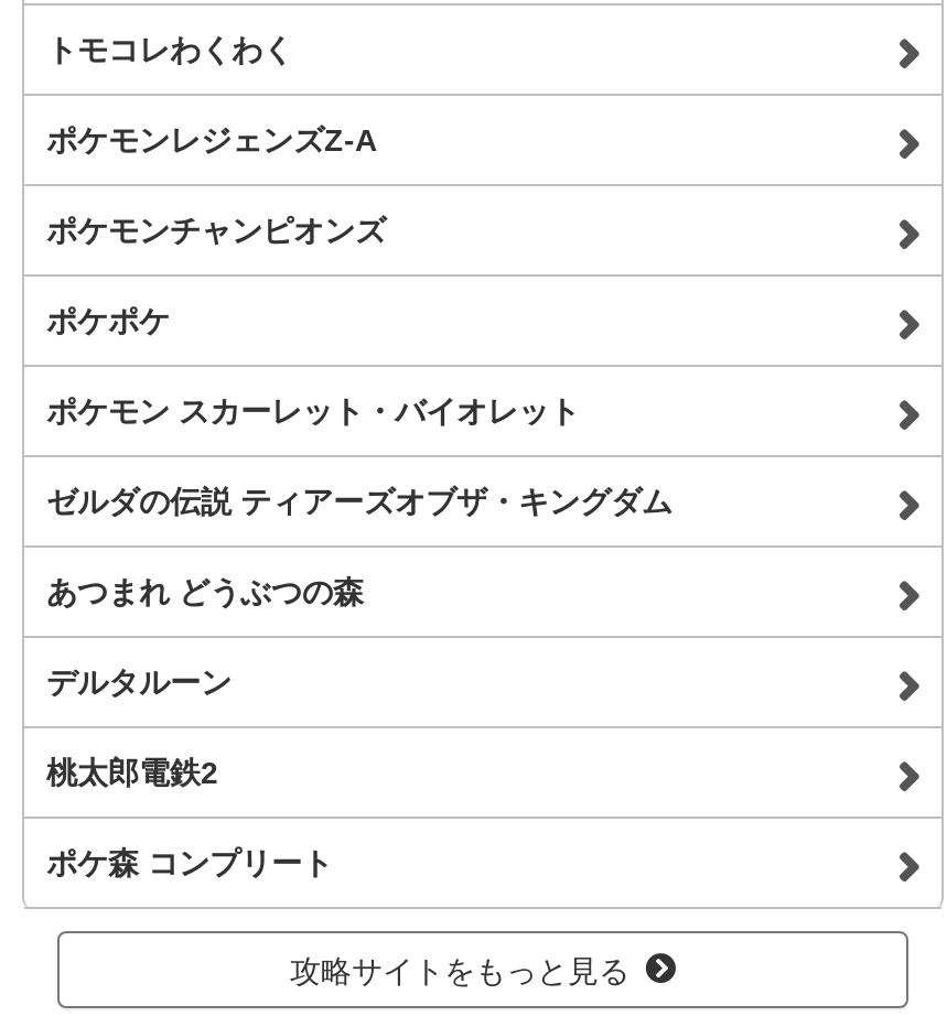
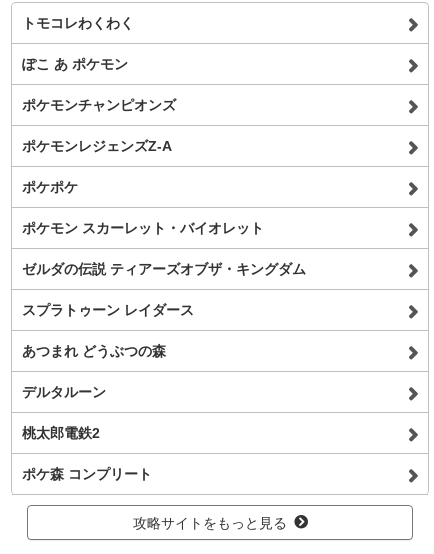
+ ぽこ あ ポケモン

moved down: ポケモンレジェンズZ-A

+ スプラトゥーン レイダース
